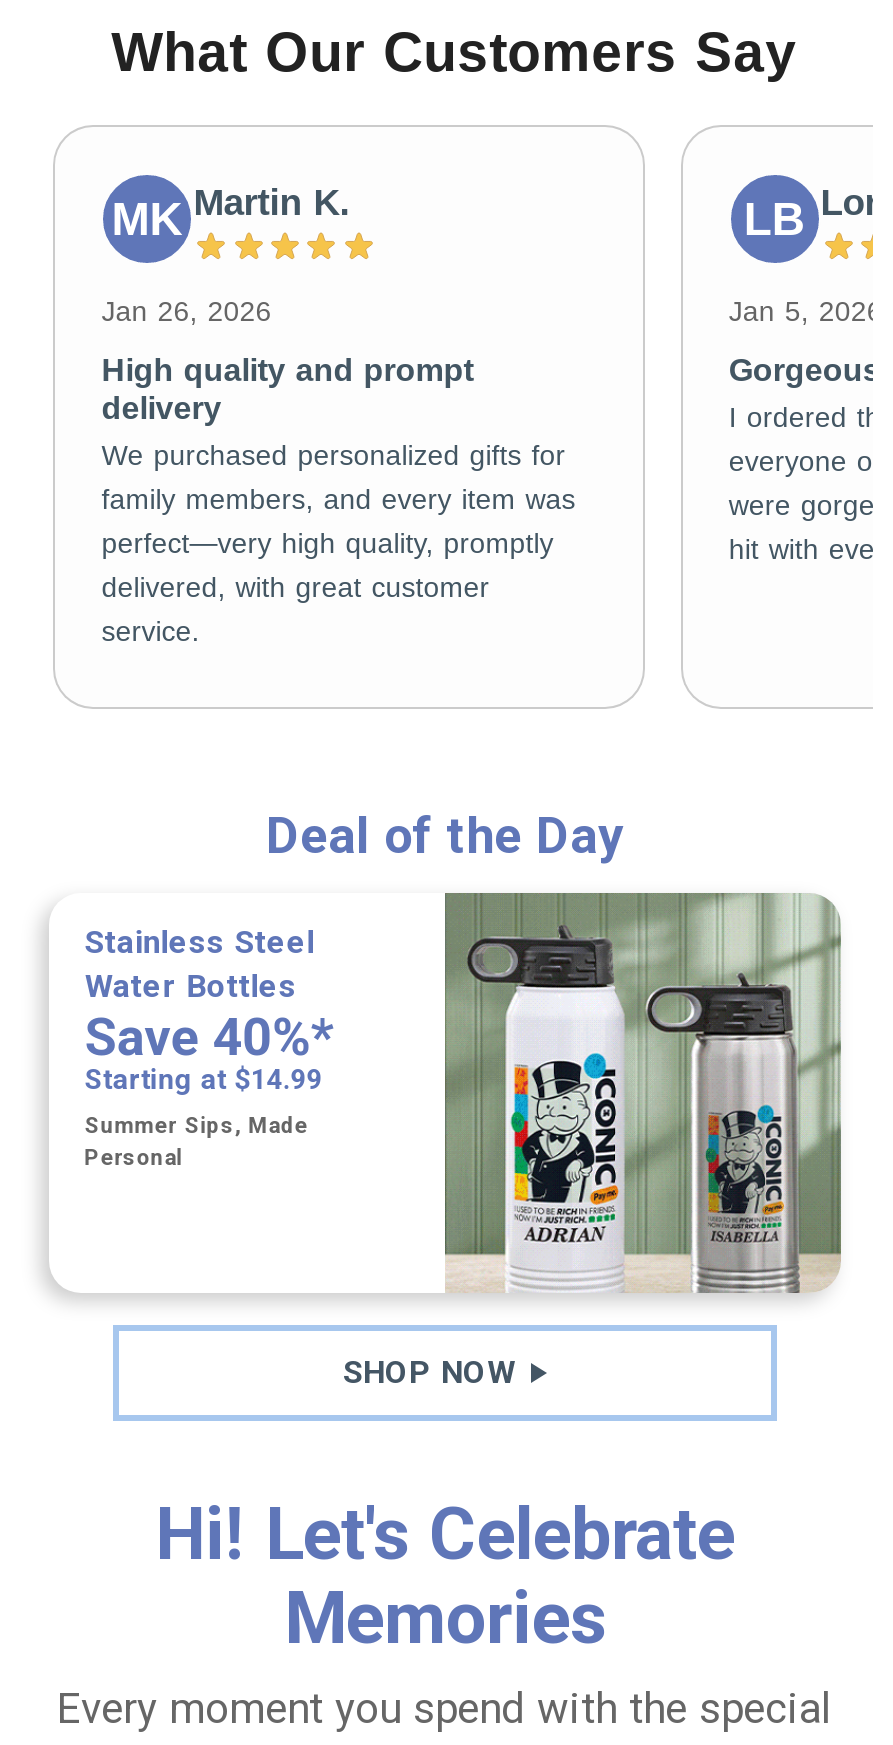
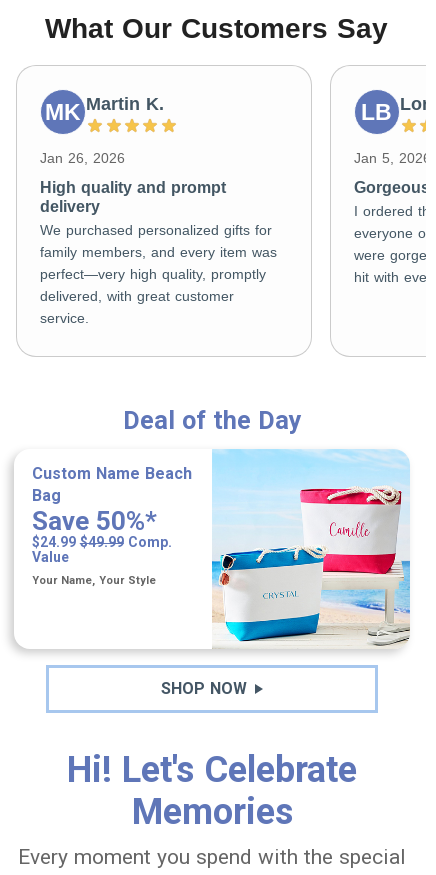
- [image]
+ [image]

- Stainless Steel
- Water Bottles
- Save 40%*
- Starting at $14.99
+ Custom Name Beach
+ Bag
+ Save 50%*
+ $24.99 $49.99 Comp.
+ Value

- Summer Sips, Made
- Personal
+ Your Name, Your Style
